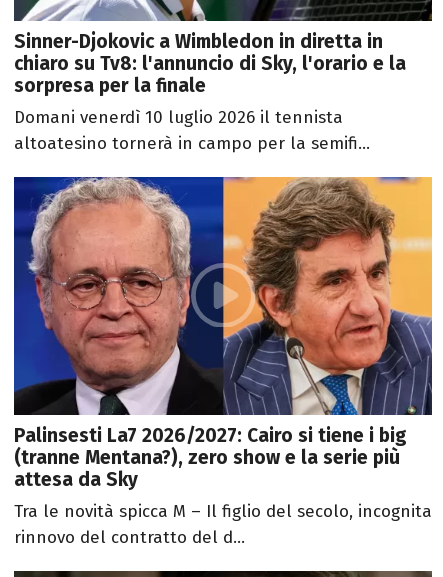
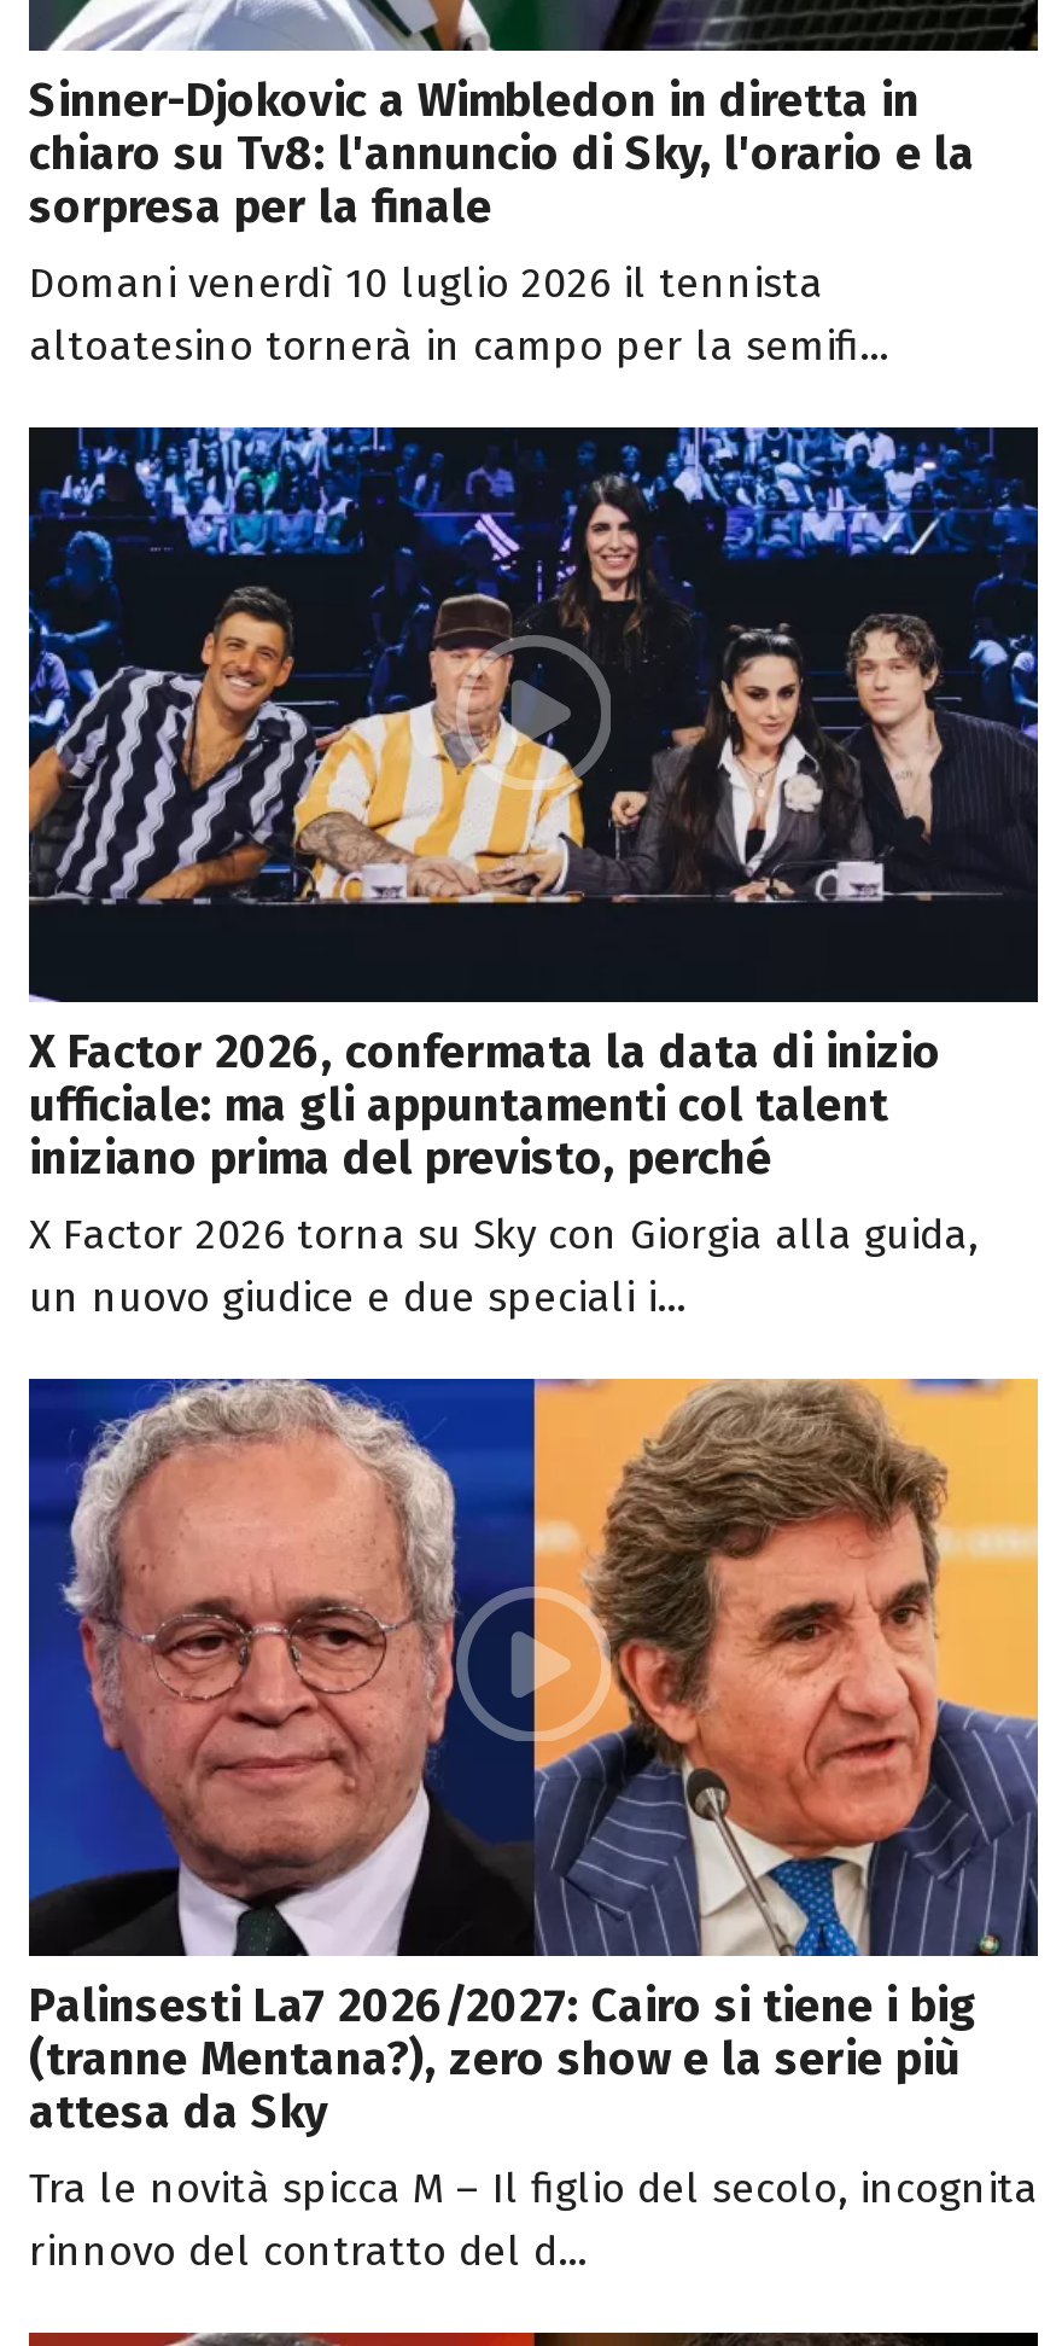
+ [image]
+ X Factor 2026, confermata la data di inizio
+ ufficiale: ma gli appuntamenti col talent
+ iniziano prima del previsto, perché
+ X Factor 2026 torna su Sky con Giorgia alla guida,
+ un nuovo giudice e due speciali i...
